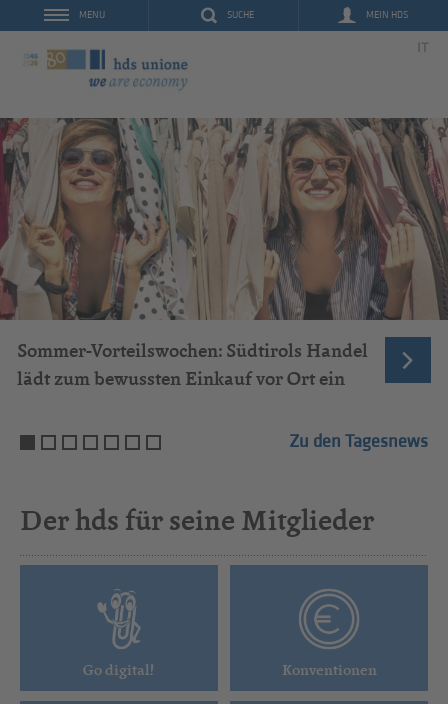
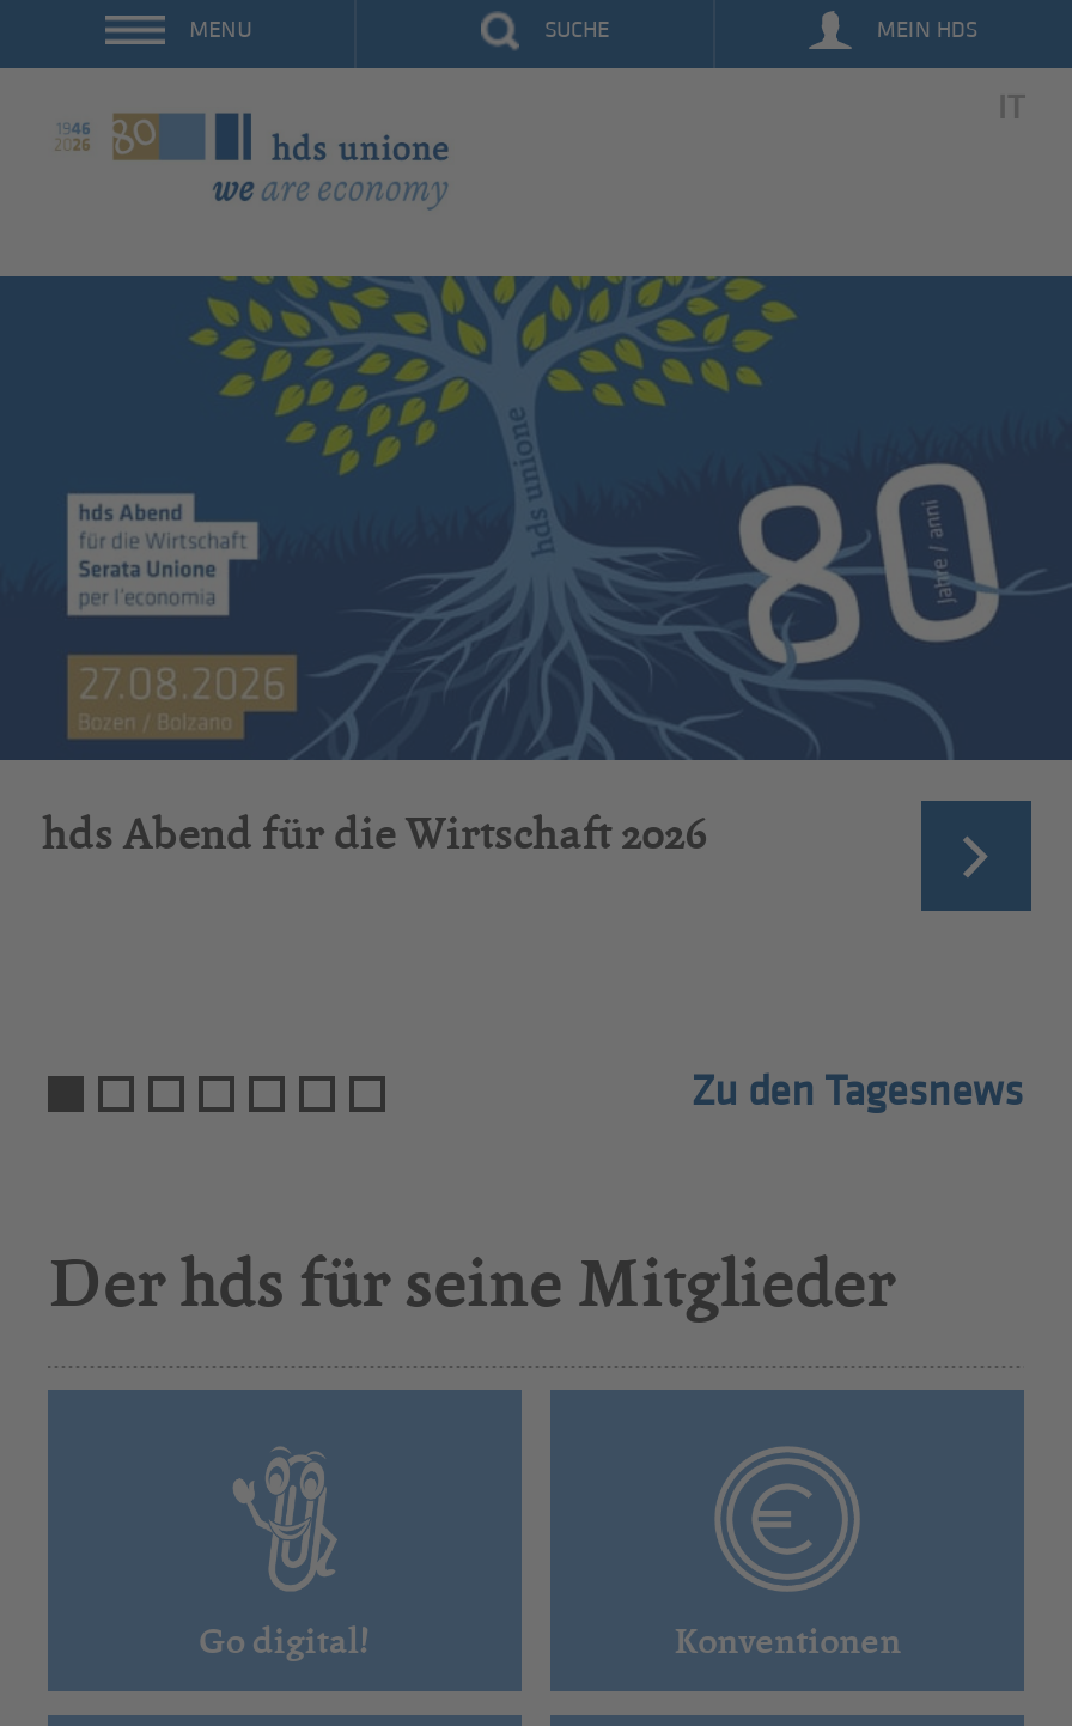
- [image]
- Sommer-Vorteilswochen: Südtirols Handel
- lädt zum bewussten Einkauf vor Ort ein
+ [image]
+ hds Abend für die Wirtschaft 2026
